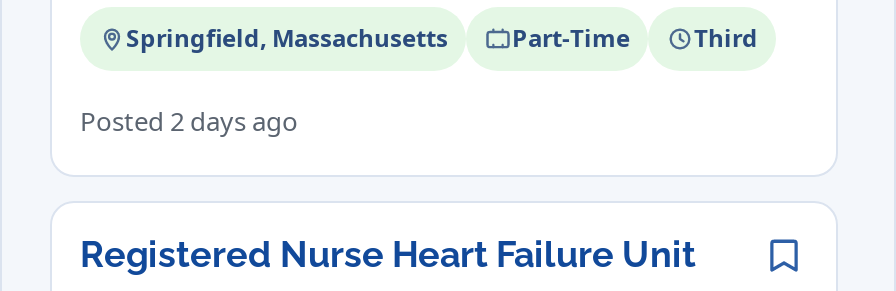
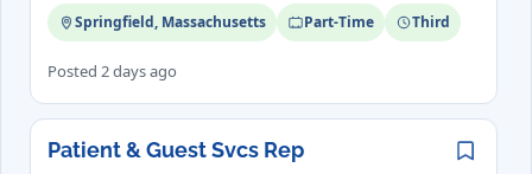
- Registered Nurse Heart Failure Unit
+ Patient & Guest Svcs Rep
